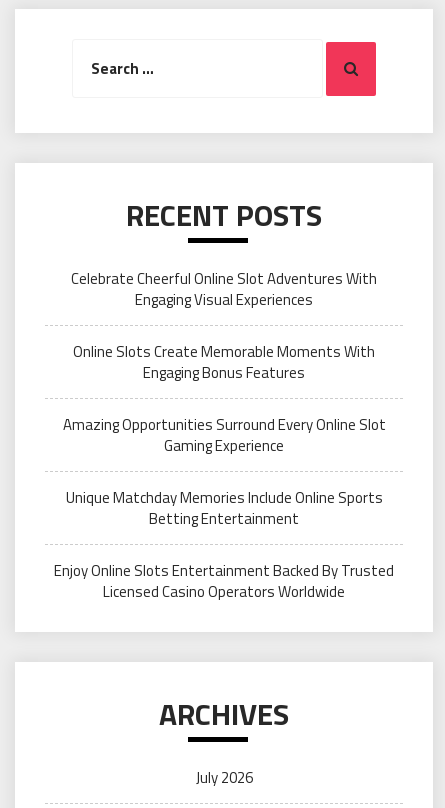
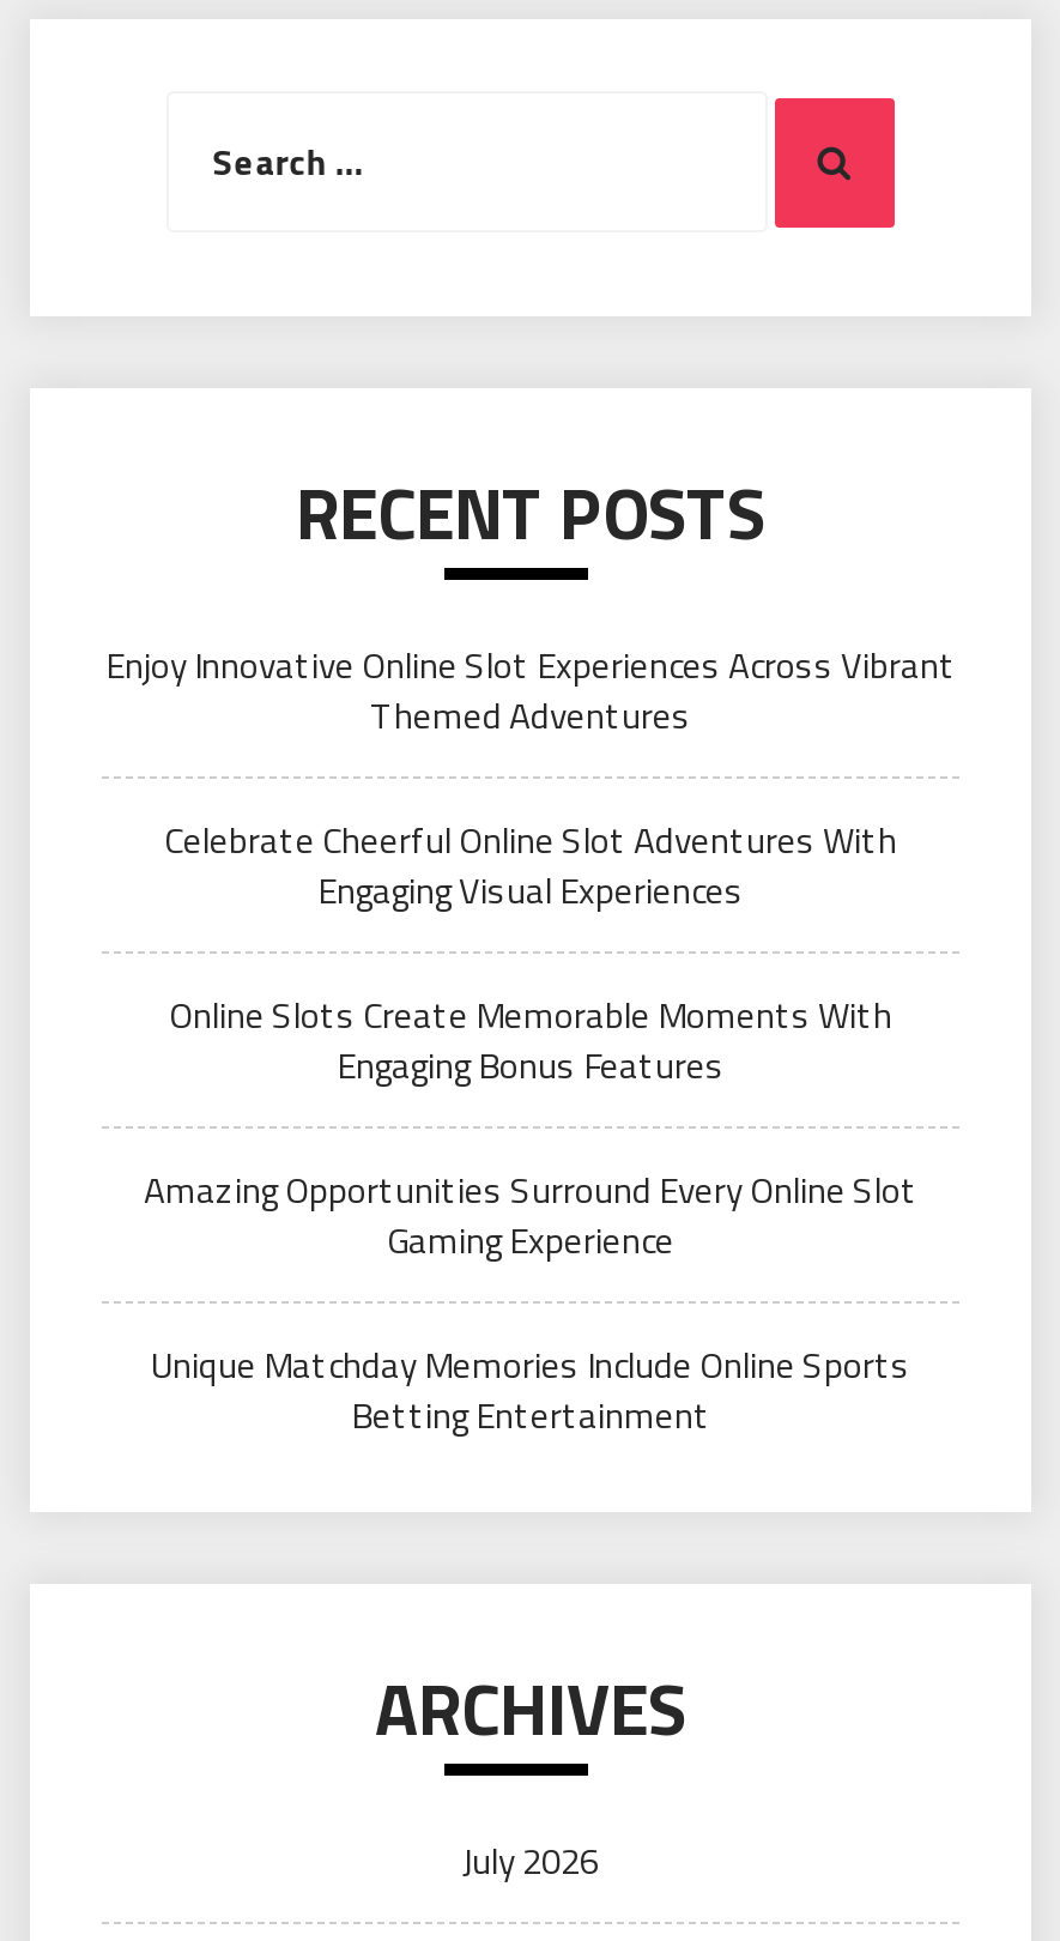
+ Enjoy Innovative Online Slot Experiences Across Vibrant
+ Themed Adventures

moved down: Celebrate Cheerful Online Slot Adventures With | Engaging Visual Experiences | Online Slots Create Memorable Moments With | Engaging Bonus Features | Amazing Opportunities Surround Every Online Slot | Gaming Experience | Unique Matchday Memories Include Online Sports | Betting Entertainment

- Enjoy Online Slots Entertainment Backed By Trusted
- Licensed Casino Operators Worldwide
